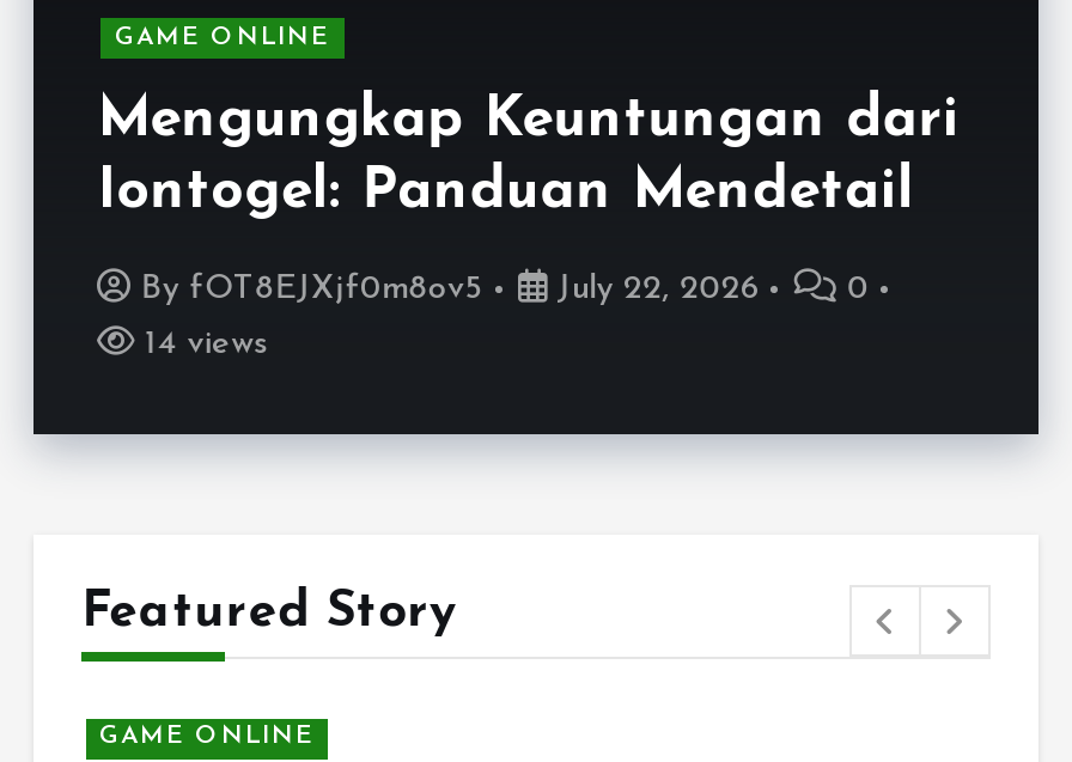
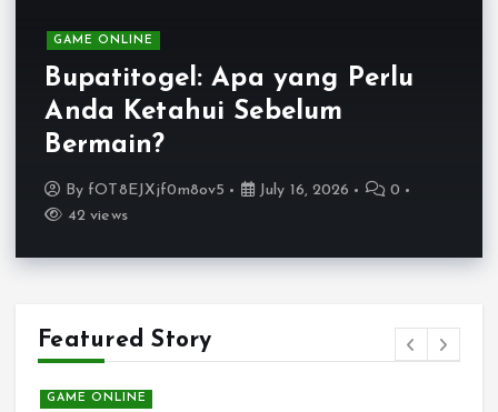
- Mengungkap Keuntungan dari
- Iontogel: Panduan Mendetail
+ Bupatitogel: Apa yang Perlu
+ Anda Ketahui Sebelum
+ Bermain?

- July 22, 2026
+ July 16, 2026

- 14 views
+ 42 views
